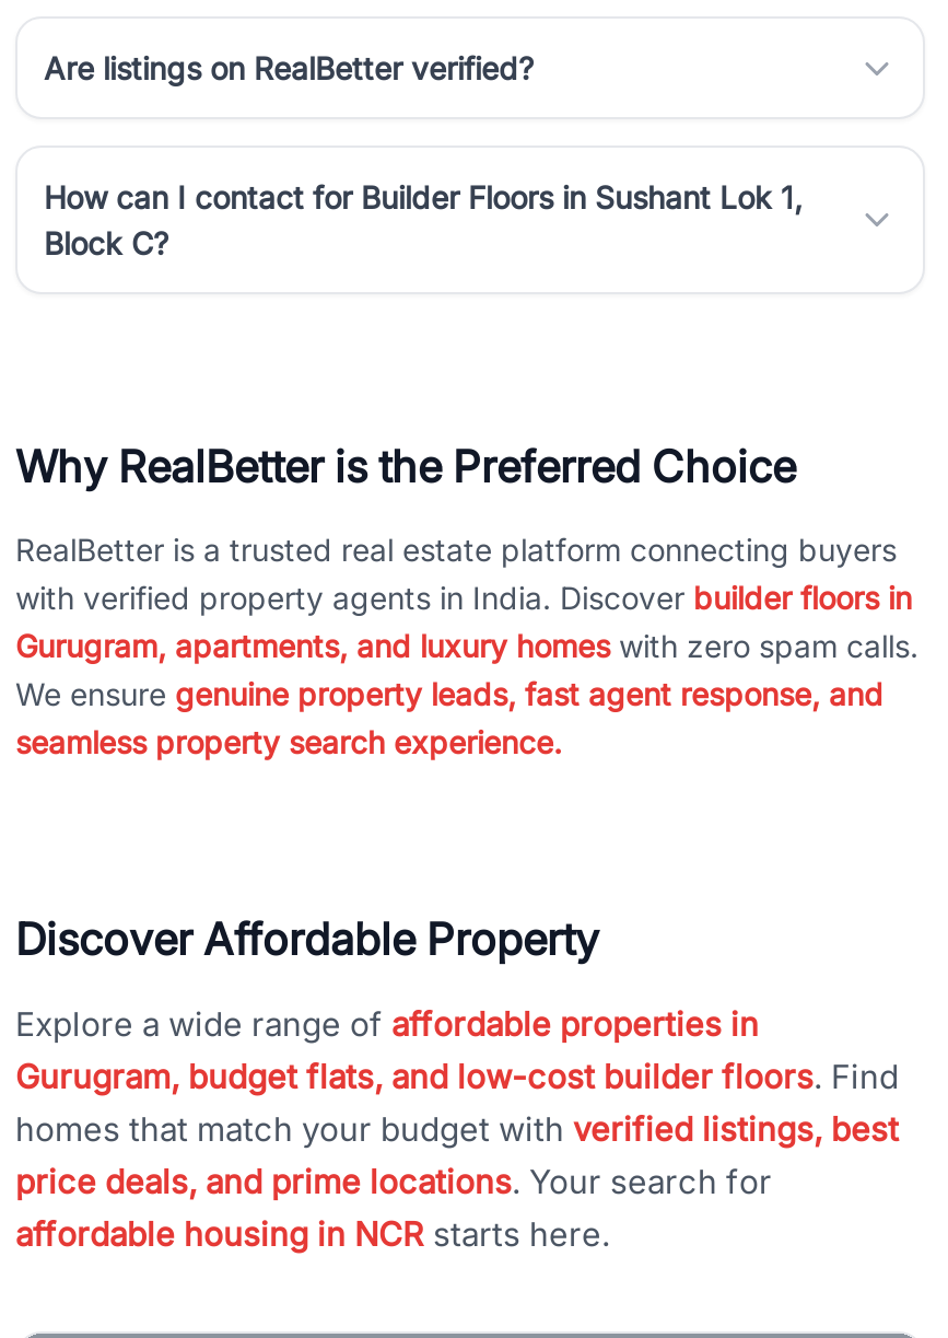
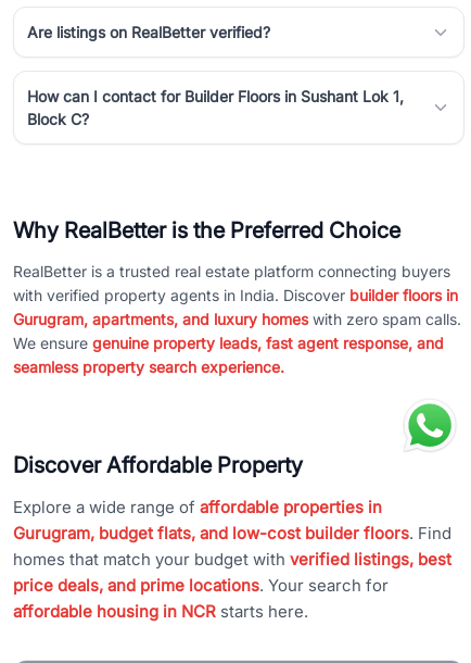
+ [image]
